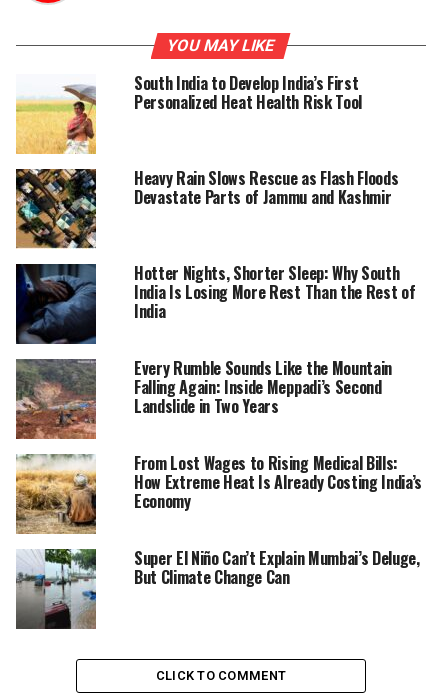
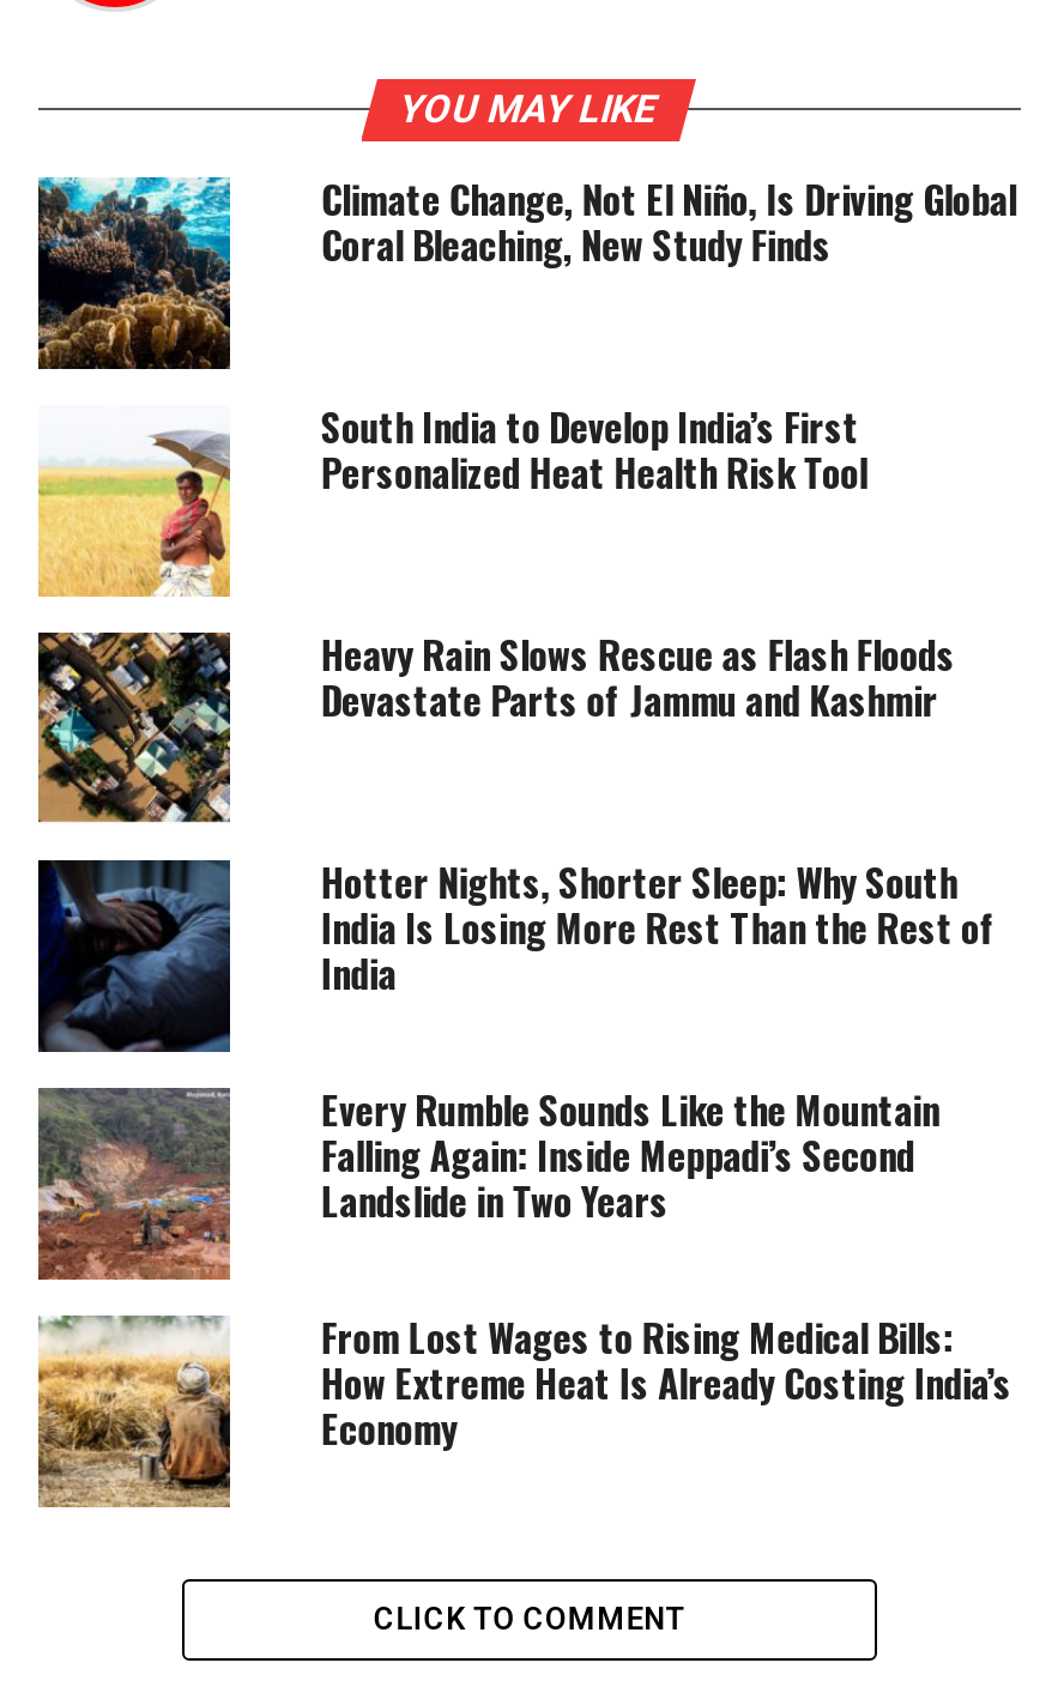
+ [image]
+ Climate Change, Not El Niño, Is Driving Global
+ Coral Bleaching, New Study Finds

moved down: [image] | South India to Develop India’s First | Personalized Heat Health Risk Tool | ... | How Extreme Heat Is Already Costing India’s | Economy

- [image]
- Super El Niño Can’t Explain Mumbai’s Deluge,
- But Climate Change Can
